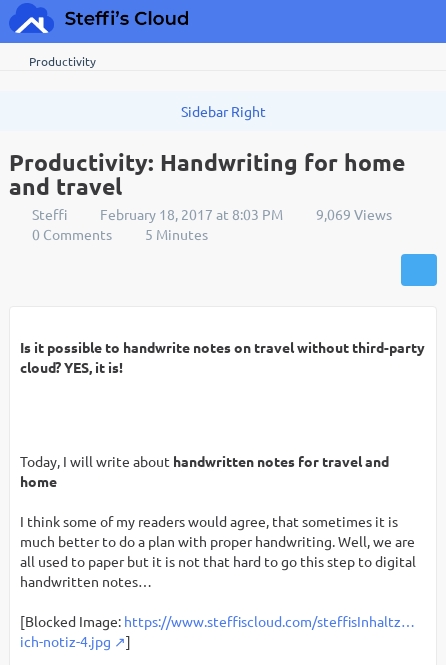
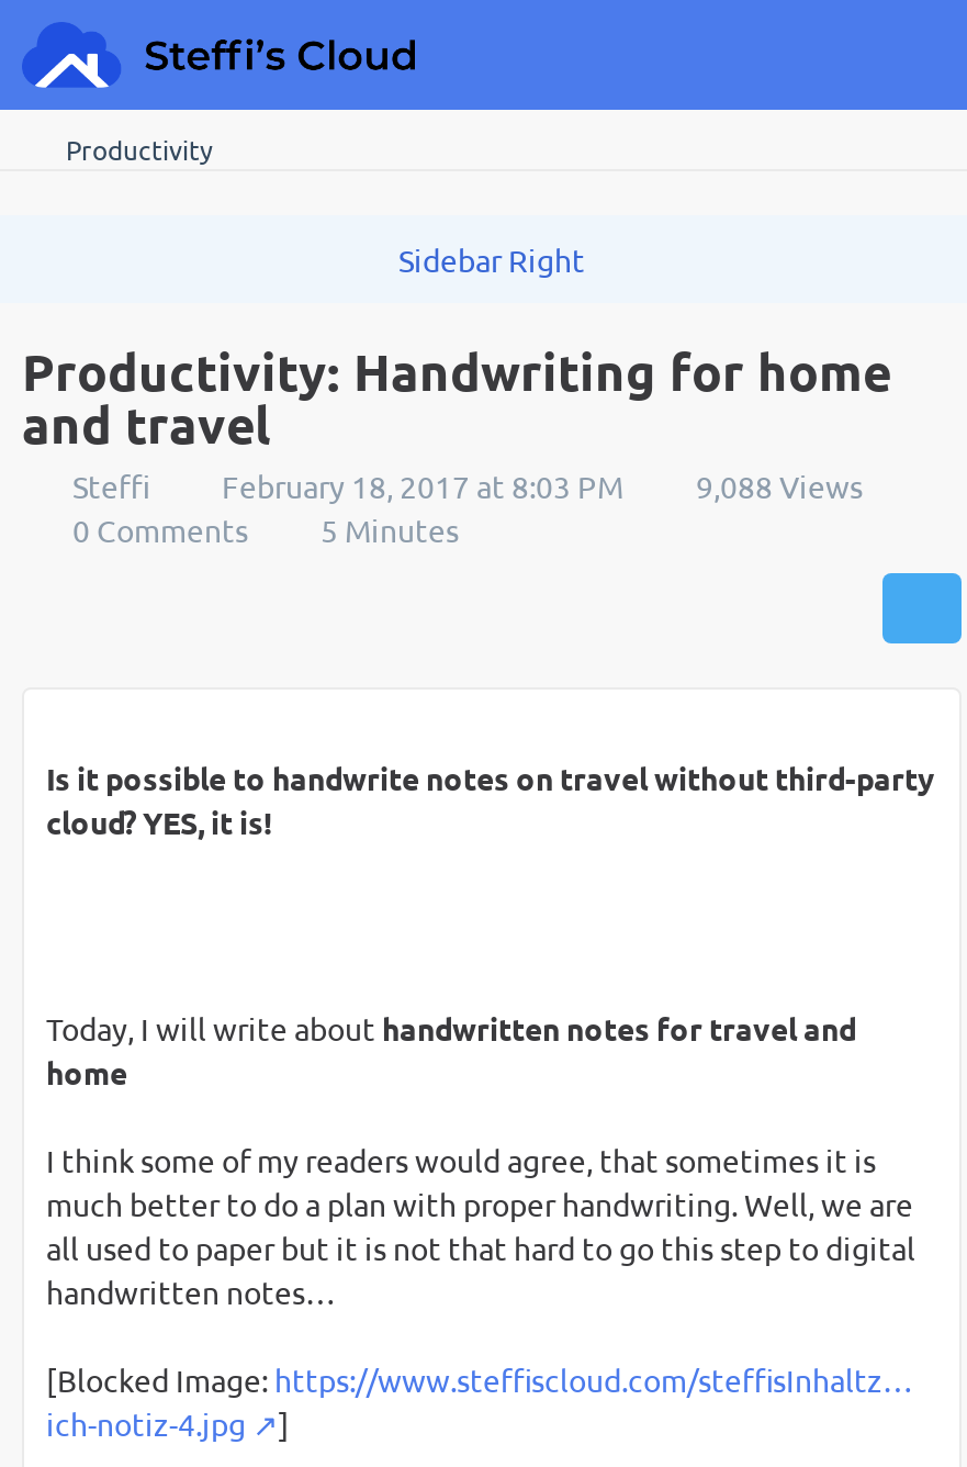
- Steffi February 18, 2017 at 8:03 PM 9,069 Views
+ Steffi February 18, 2017 at 8:03 PM 9,088 Views
